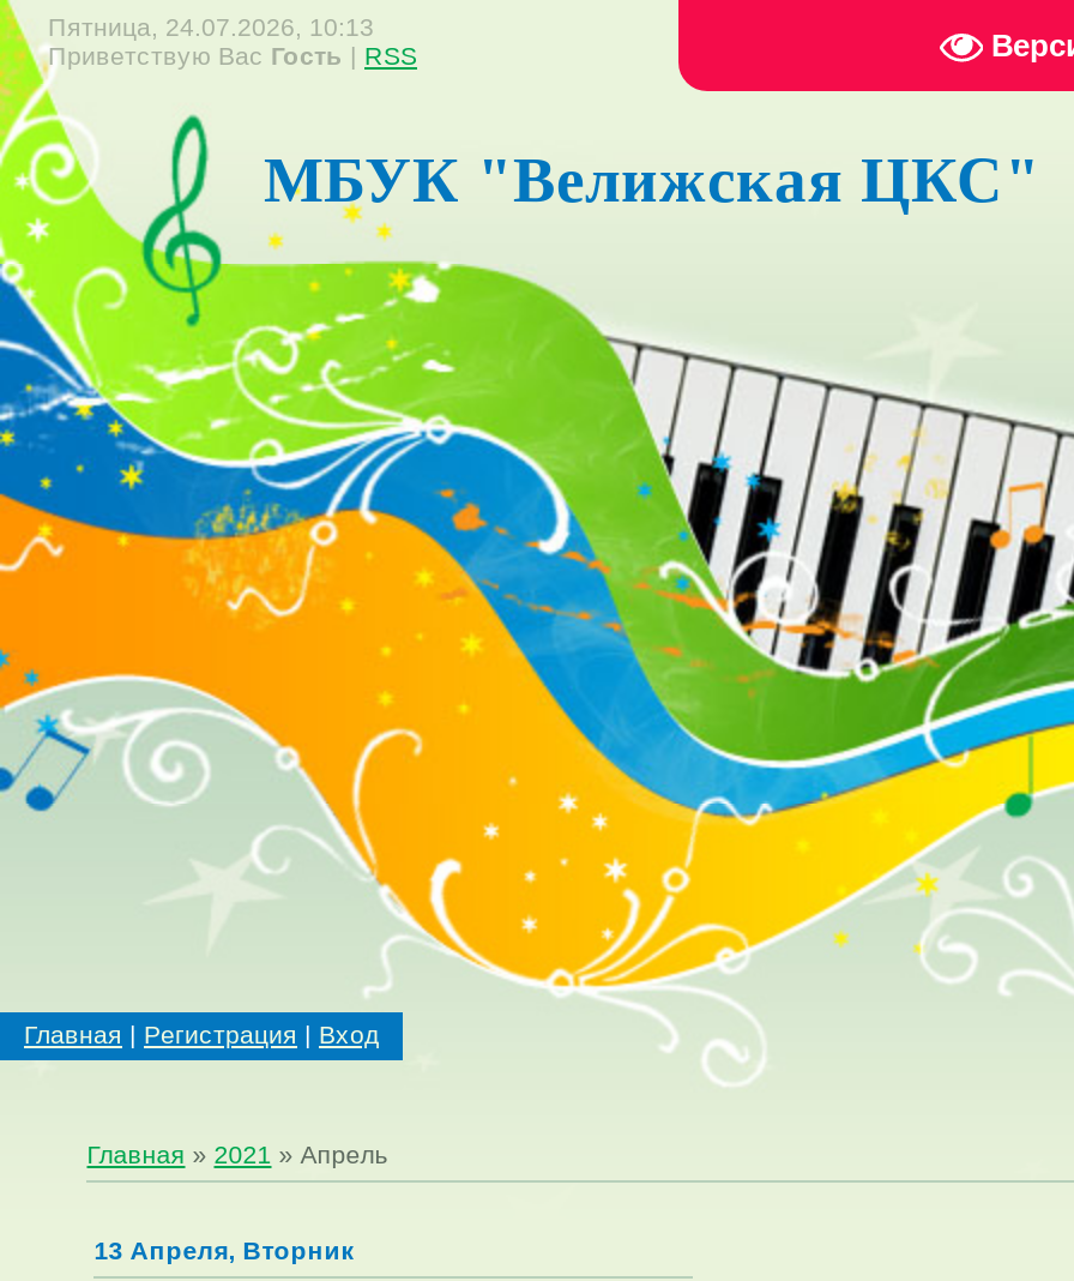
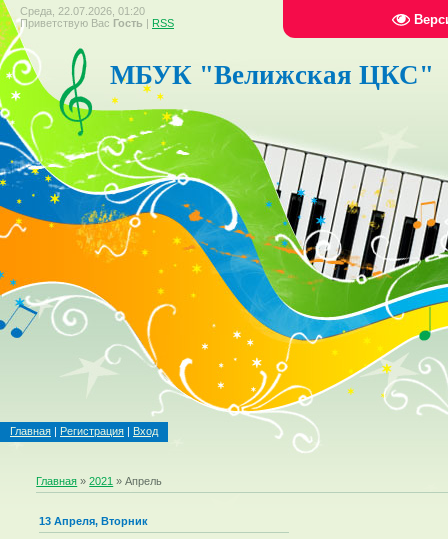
- Пятница, 24.07.2026, 10:13
+ Среда, 22.07.2026, 01:20
